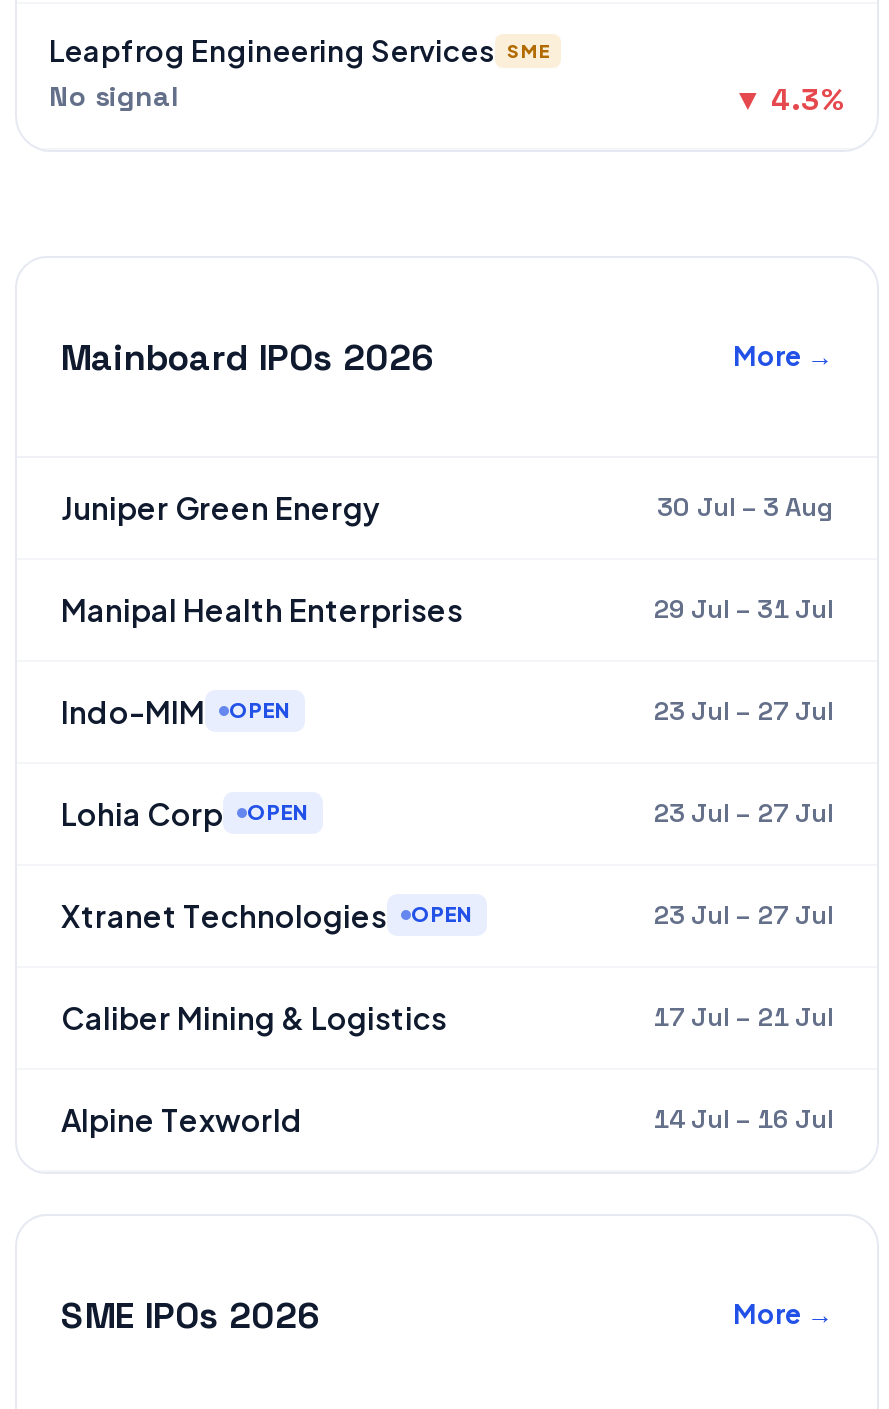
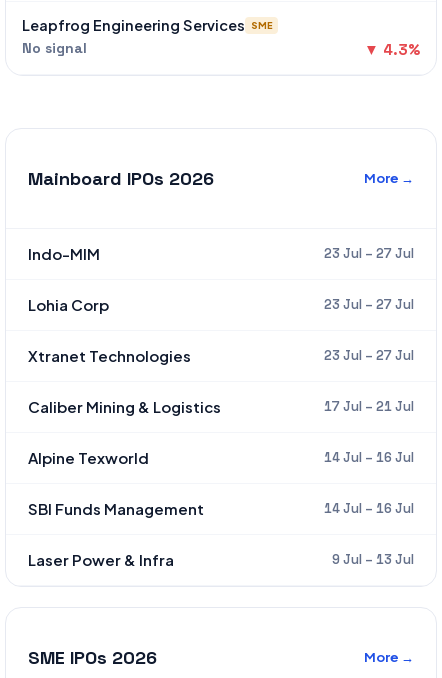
- Juniper Green Energy
- 30 Jul – 3 Aug
- Manipal Health Enterprises
- 29 Jul – 31 Jul

moved up: Indo-MIM | 23 Jul – 27 Jul | Lohia Corp | ... | Alpine Texworld | 14 Jul – 16 Jul

- OPEN

- OPEN

- OPEN

+ SBI Funds Management
+ 14 Jul – 16 Jul
+ Laser Power & Infra
+ 9 Jul – 13 Jul
